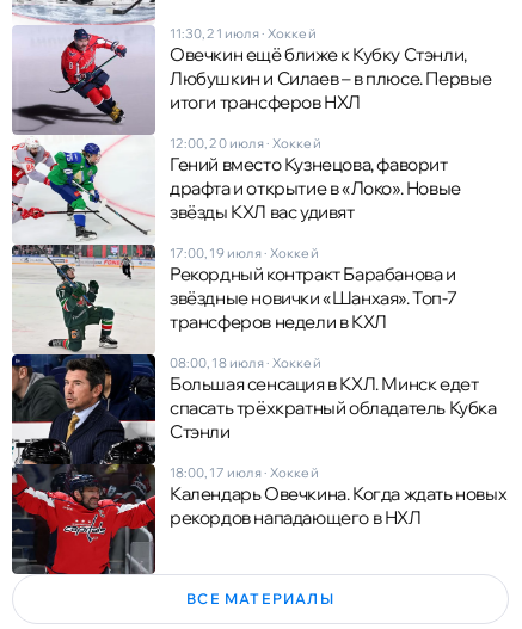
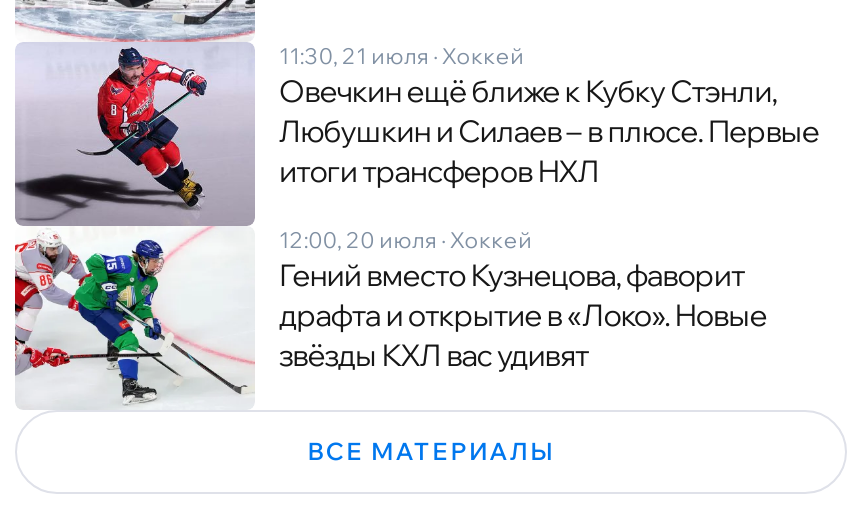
- [image]
- 17:00, 19 июля · Хоккей
- Рекордный контракт Барабанова и
- звёздные новички «Шанхая». Топ-7
- трансферов недели в КХЛ
- 08:00, 18 июля · Хоккей
- Большая сенсация в КХЛ. Минск едет
- спасать трёхкратный обладатель Кубка
- Стэнли
- 18:00, 17 июля · Хоккей
- Календарь Овечкина. Когда ждать новых
- рекордов нападающего в НХЛ
